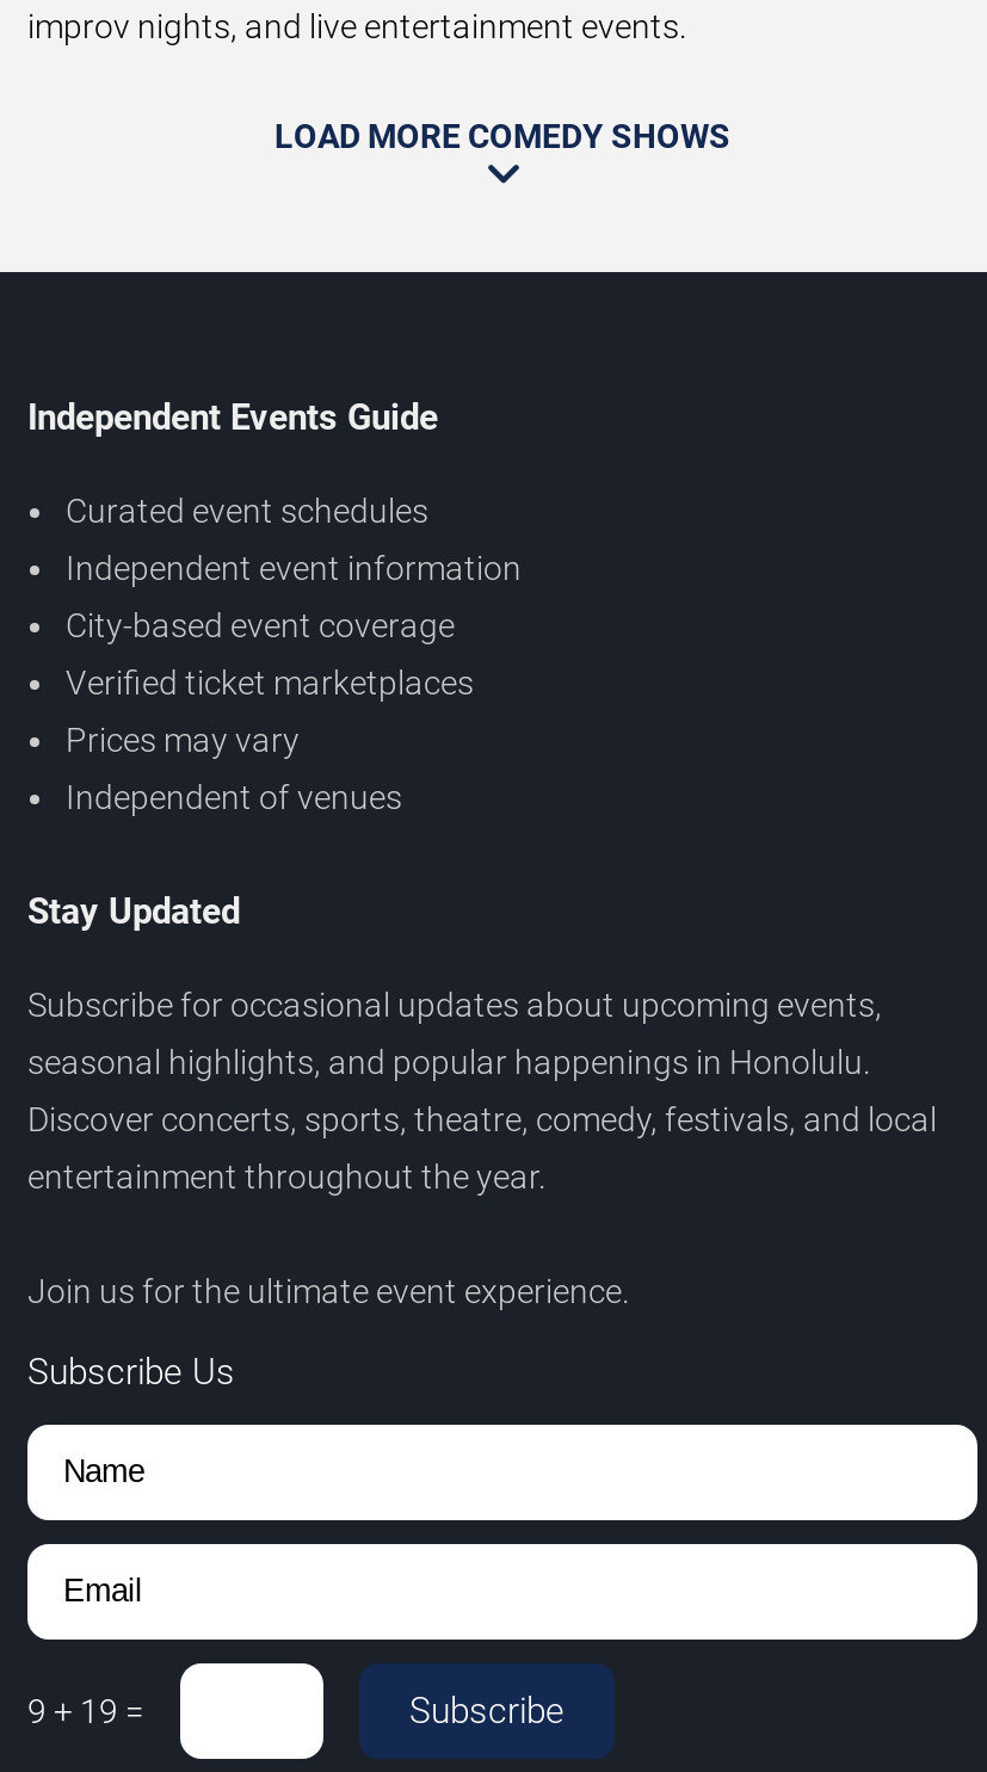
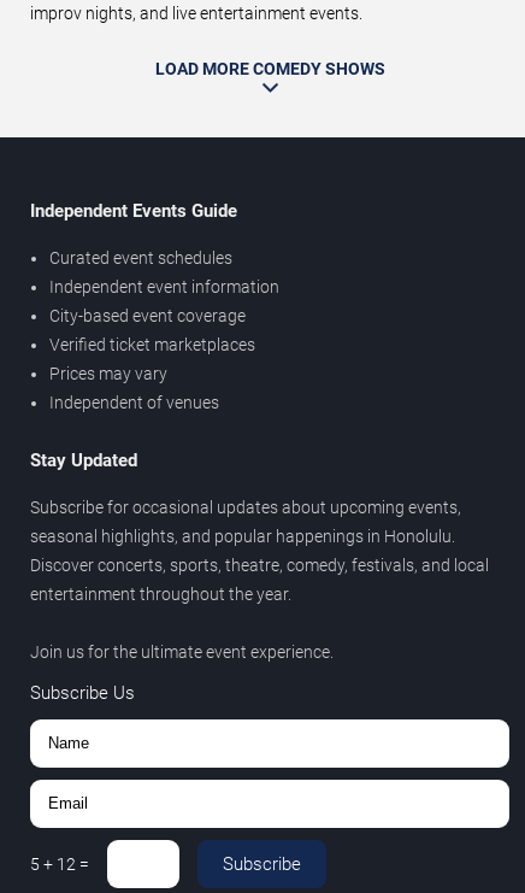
- 9 + 19 =
+ 5 + 12 =
